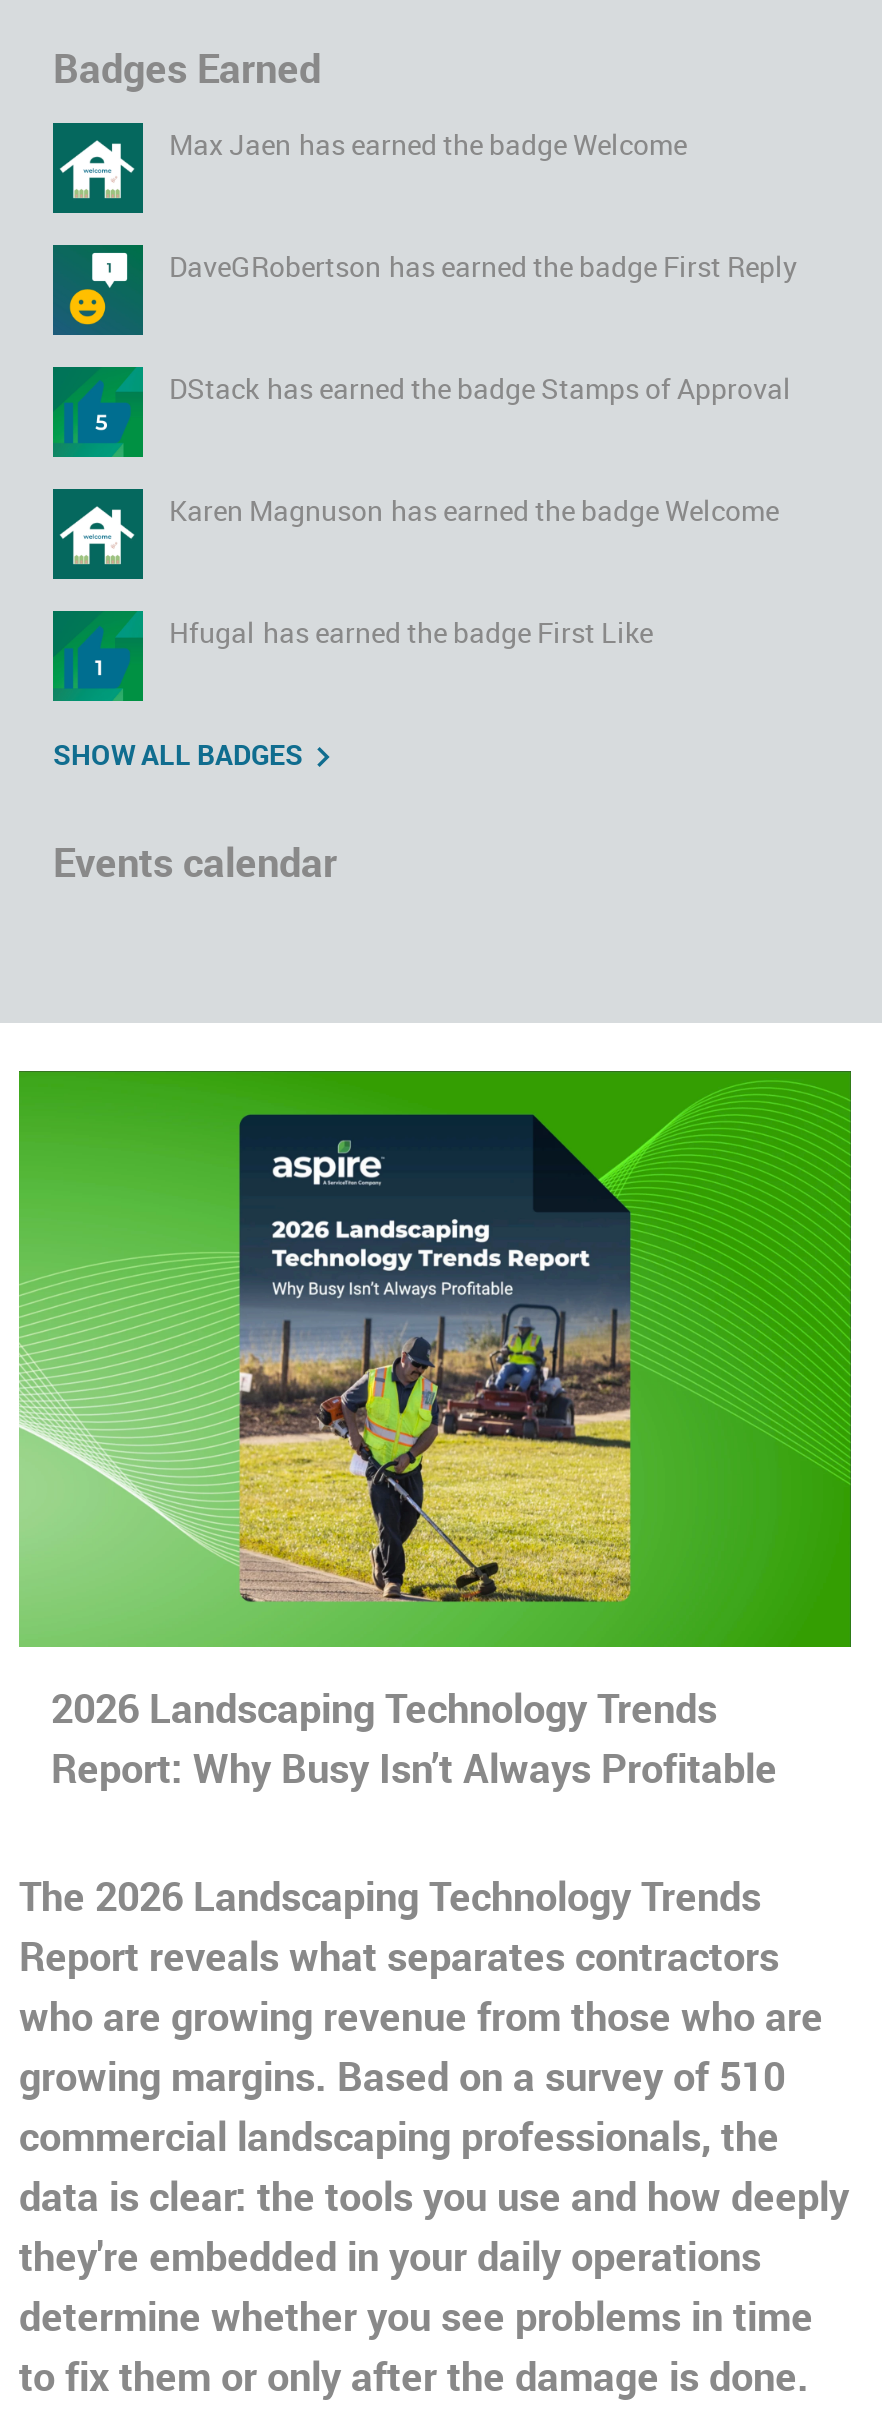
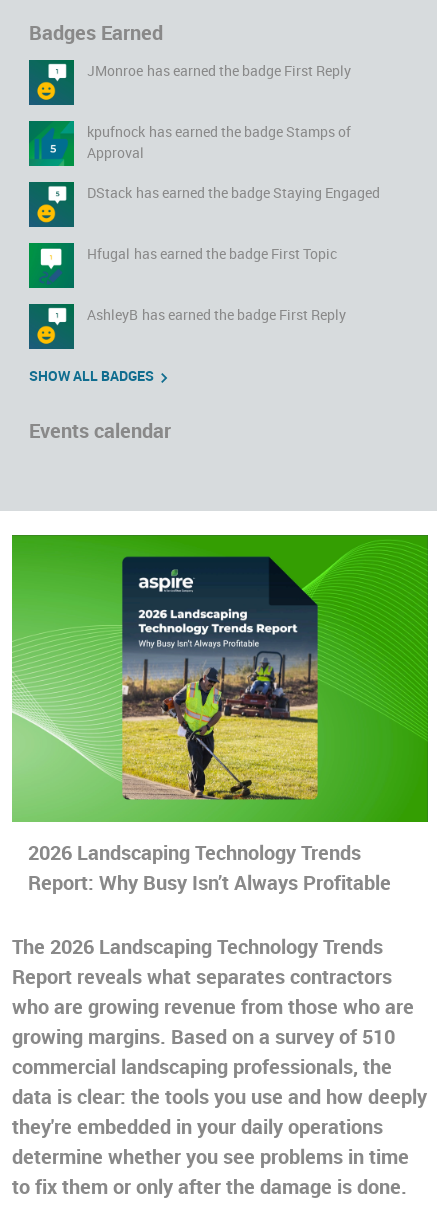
- [image]
- Max Jaen has earned the badge Welcome
+ [image]
+ JMonroe has earned the badge First Reply

moved down: [image]

- DaveGRobertson has earned the badge First Reply
+ kpufnock has earned the badge Stamps of
+ Approval

moved up: [image]

- DStack has earned the badge Stamps of Approval
+ DStack has earned the badge Staying Engaged

- [image]
- Karen Magnuson has earned the badge Welcome
+ [image]
+ Hfugal has earned the badge First Topic

- [image]
- Hfugal has earned the badge First Like
+ [image]
+ AshleyB has earned the badge First Reply
